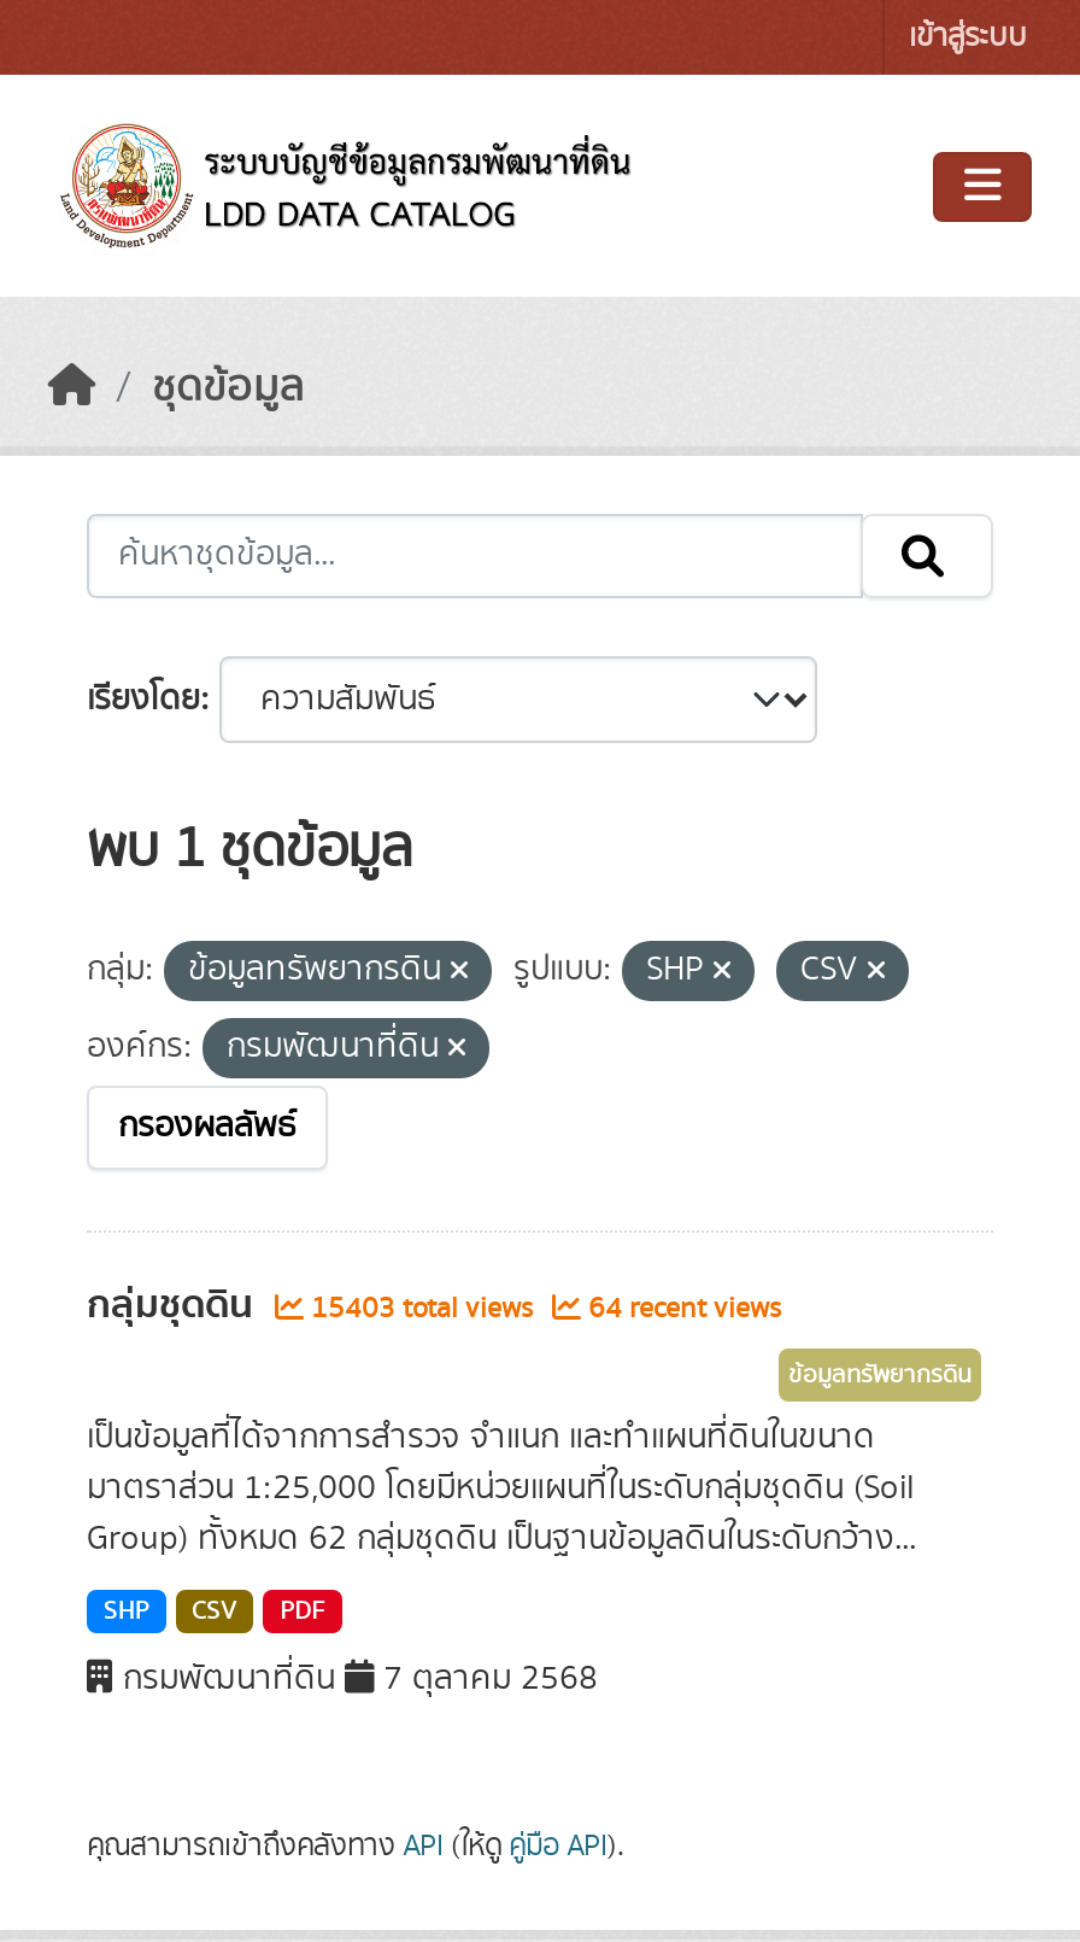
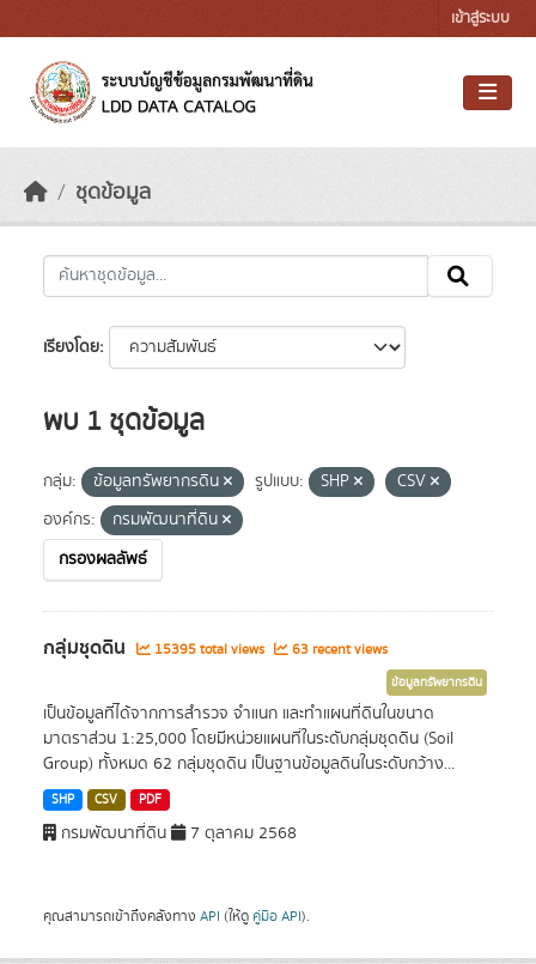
- 15403 total views
+ 15395 total views

- 64 recent views
+ 63 recent views
